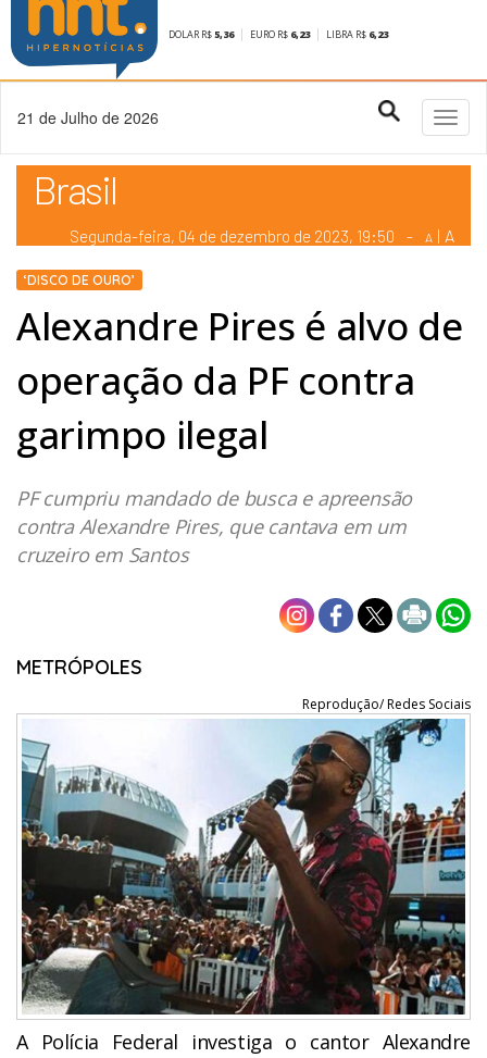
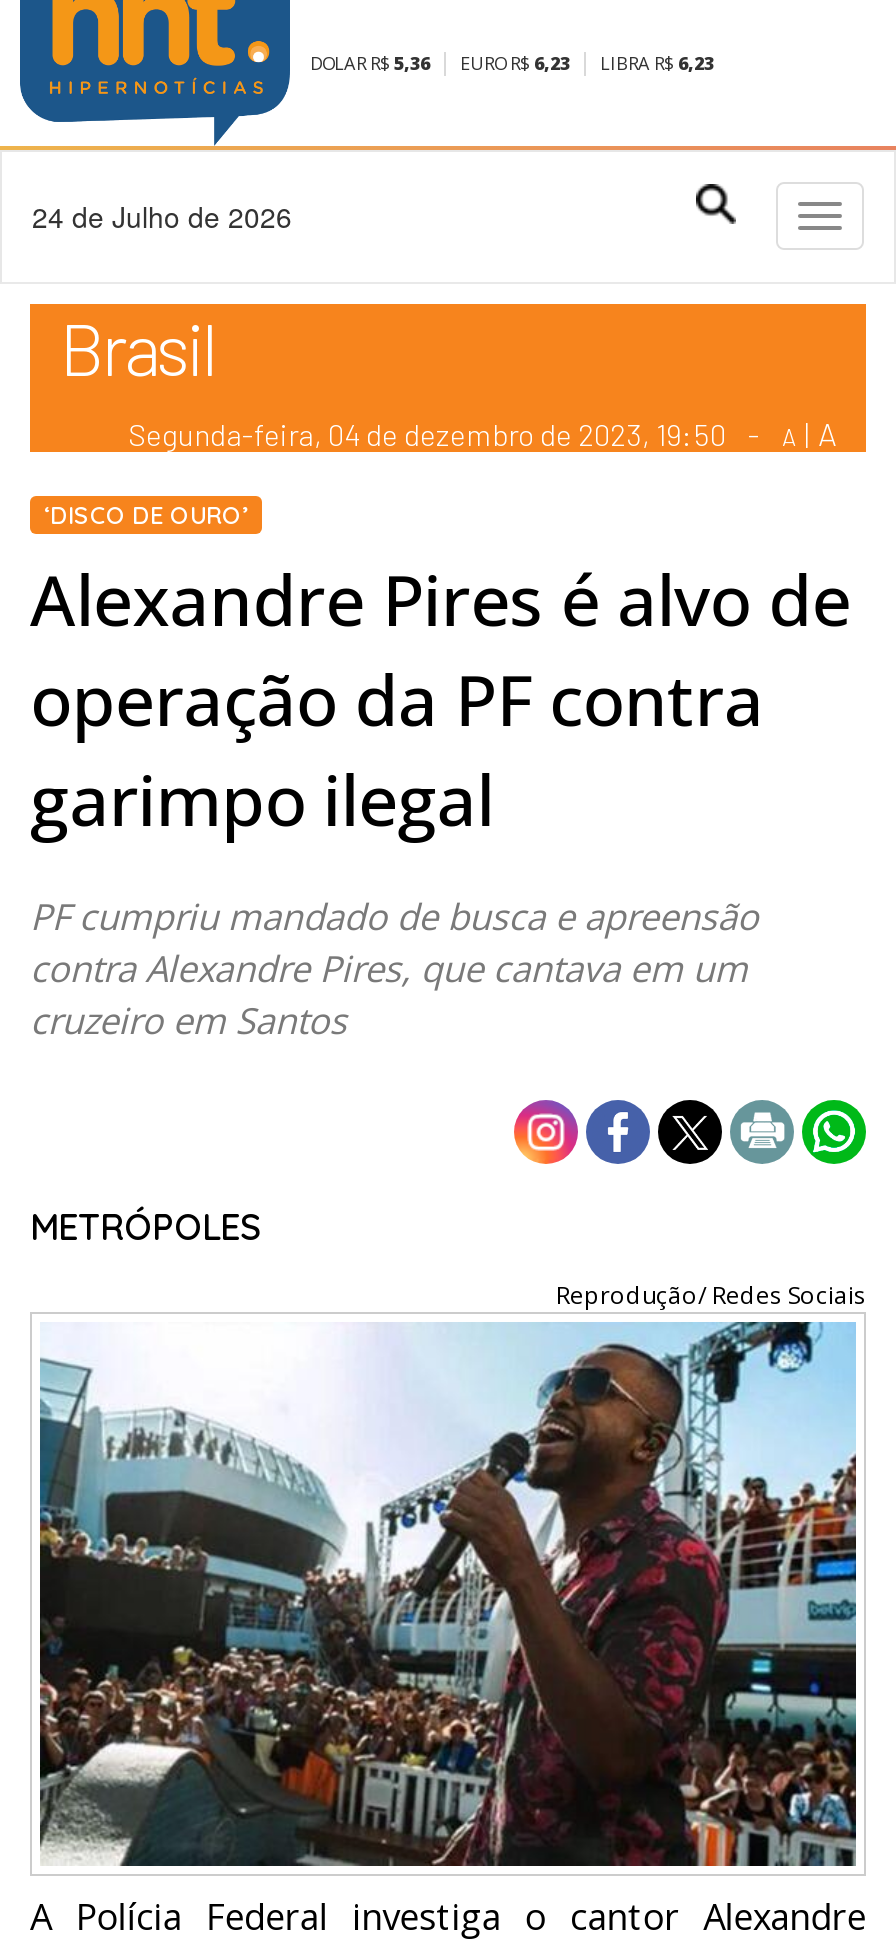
- 21 de Julho de 2026
+ 24 de Julho de 2026
